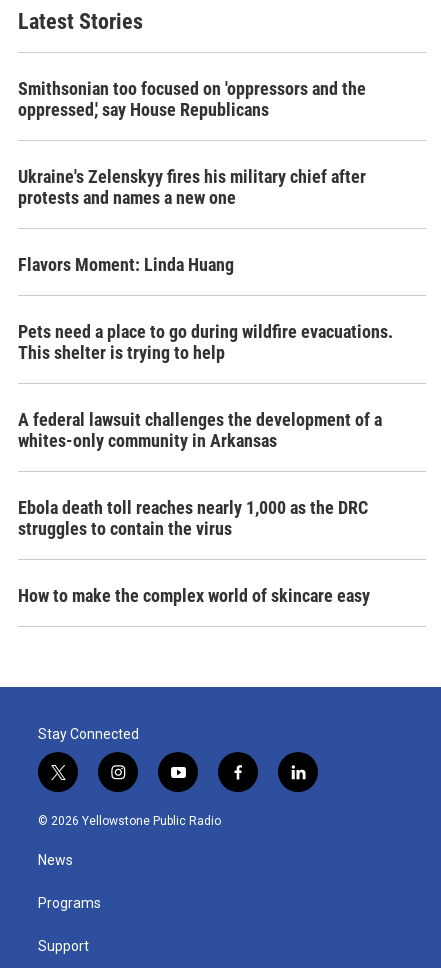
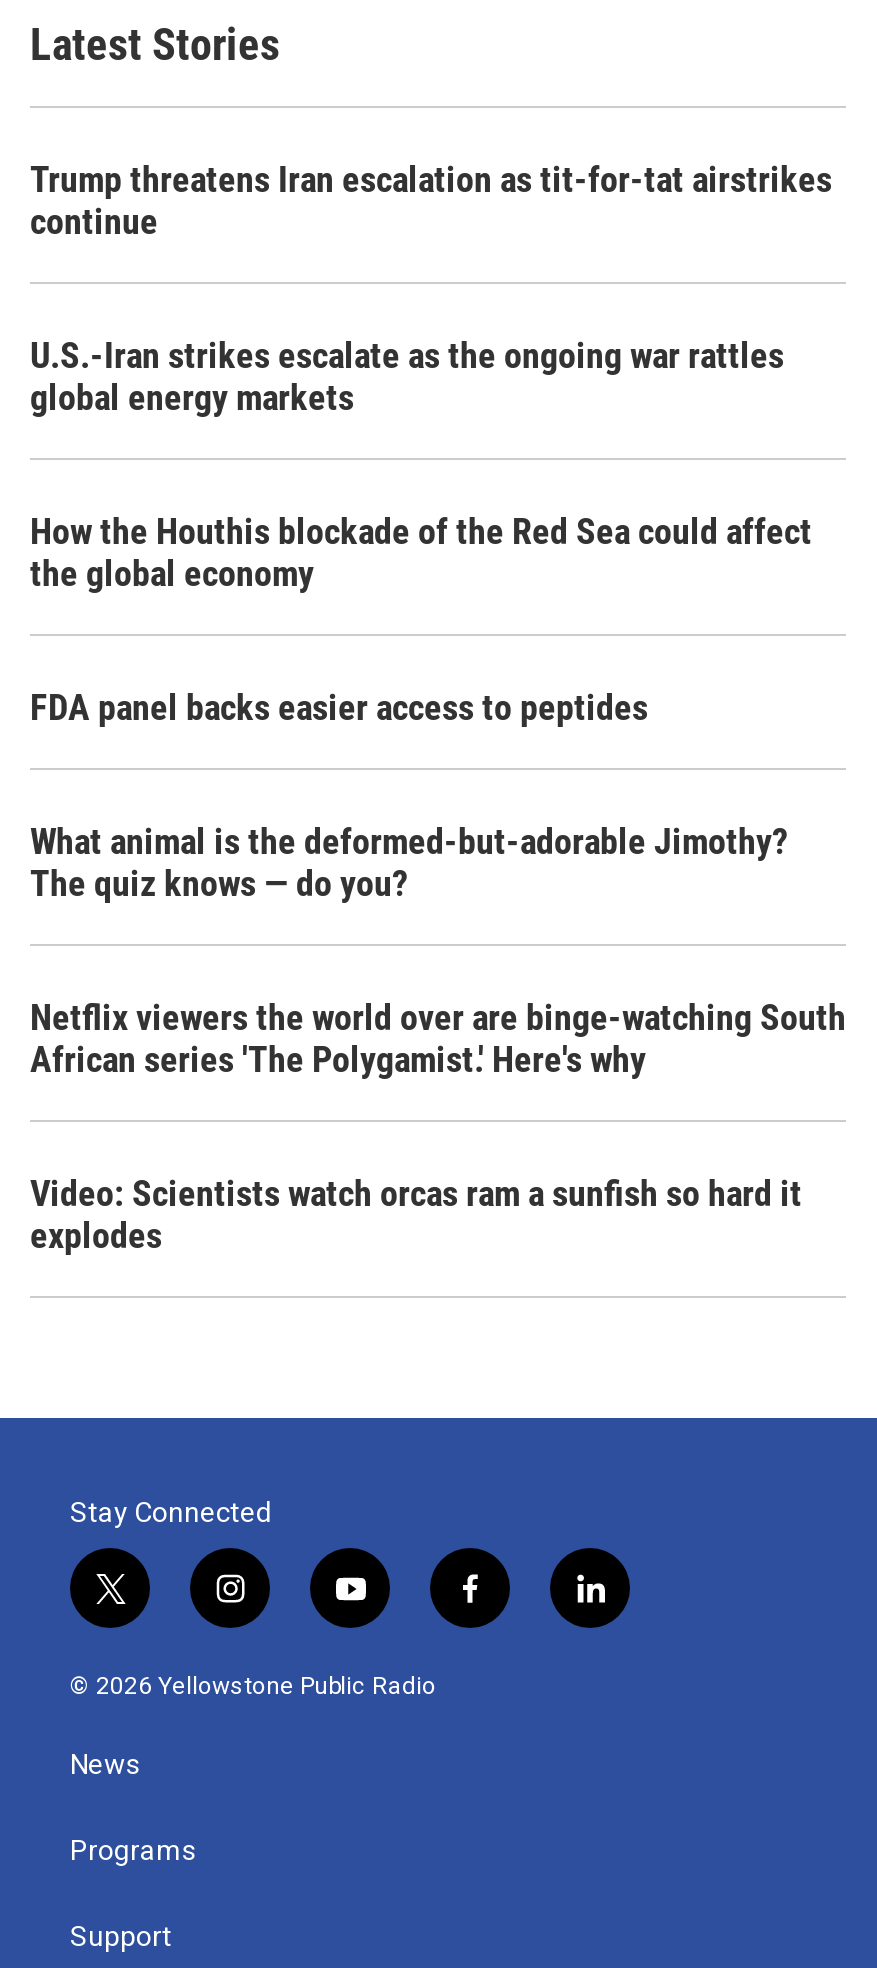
- Smithsonian too focused on 'oppressors and the
- oppressed,' say House Republicans
+ Trump threatens Iran escalation as tit-for-tat airstrikes
+ continue

- Ukraine's Zelenskyy fires his military chief after
- protests and names a new one
+ U.S.-Iran strikes escalate as the ongoing war rattles
+ global energy markets

- Flavors Moment: Linda Huang
+ How the Houthis blockade of the Red Sea could affect
+ the global economy

- Pets need a place to go during wildfire evacuations.
- This shelter is trying to help
+ FDA panel backs easier access to peptides

- A federal lawsuit challenges the development of a
- whites-only community in Arkansas
+ What animal is the deformed-but-adorable Jimothy?
+ The quiz knows — do you?

- Ebola death toll reaches nearly 1,000 as the DRC
- struggles to contain the virus
+ Netflix viewers the world over are binge-watching South
+ African series 'The Polygamist.' Here's why

- How to make the complex world of skincare easy
+ Video: Scientists watch orcas ram a sunfish so hard it
+ explodes
